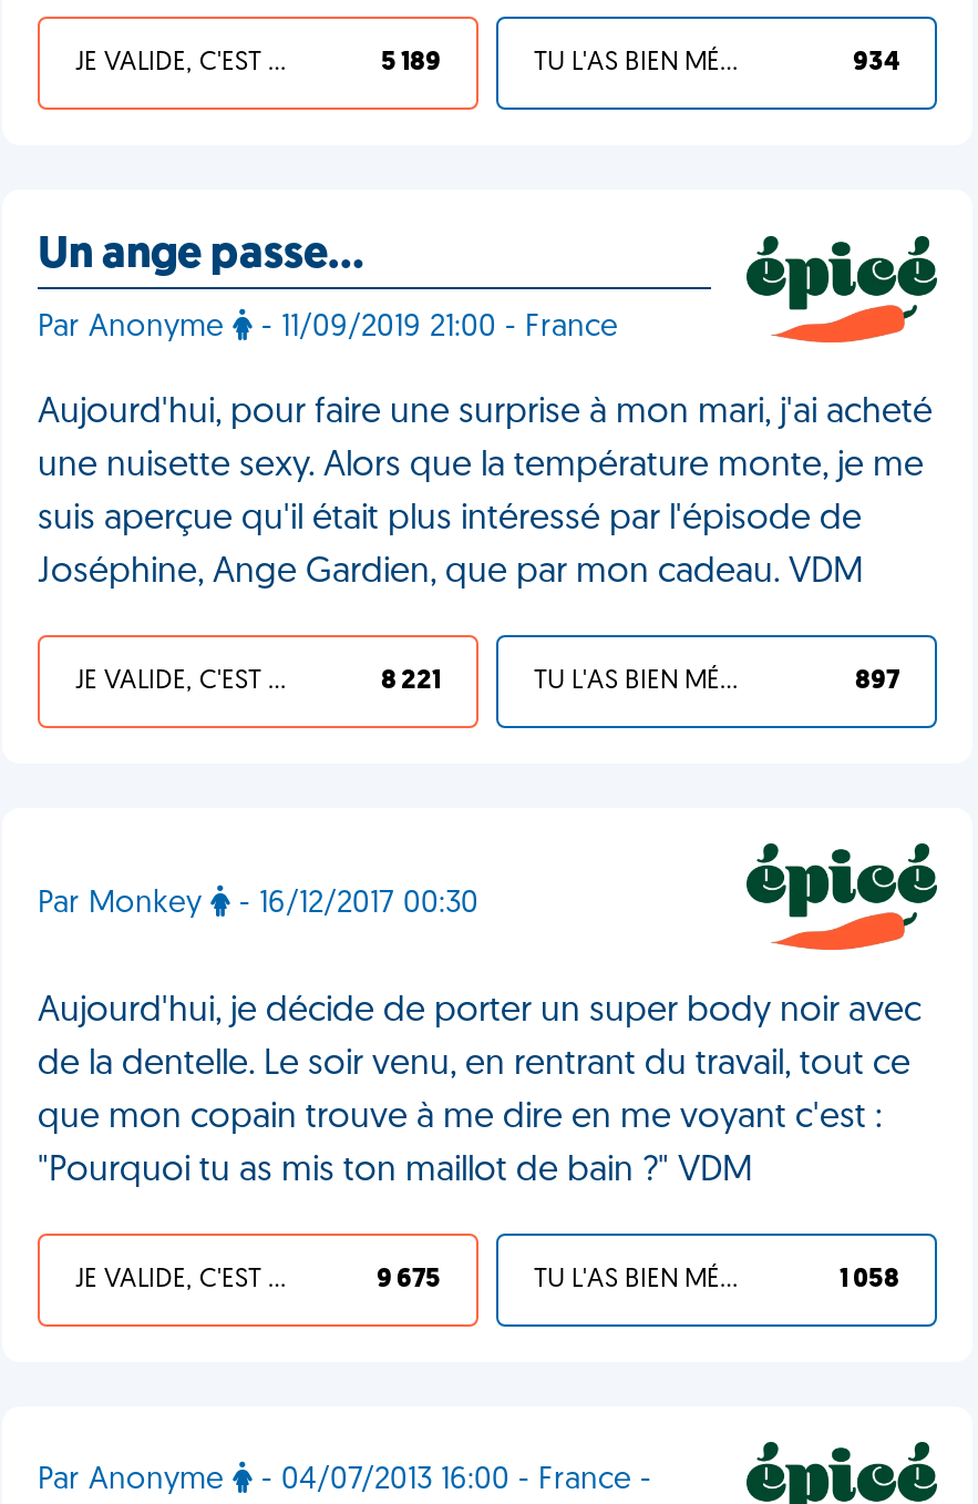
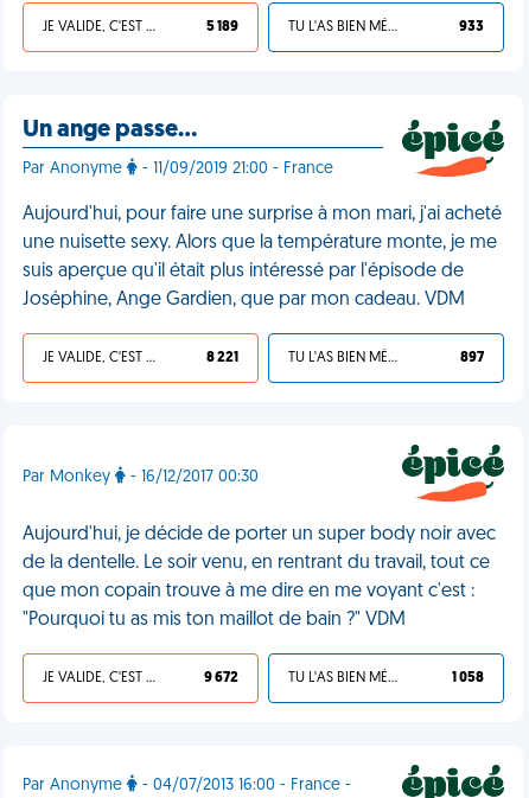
- 934
+ 933

- 9 675
+ 9 672
